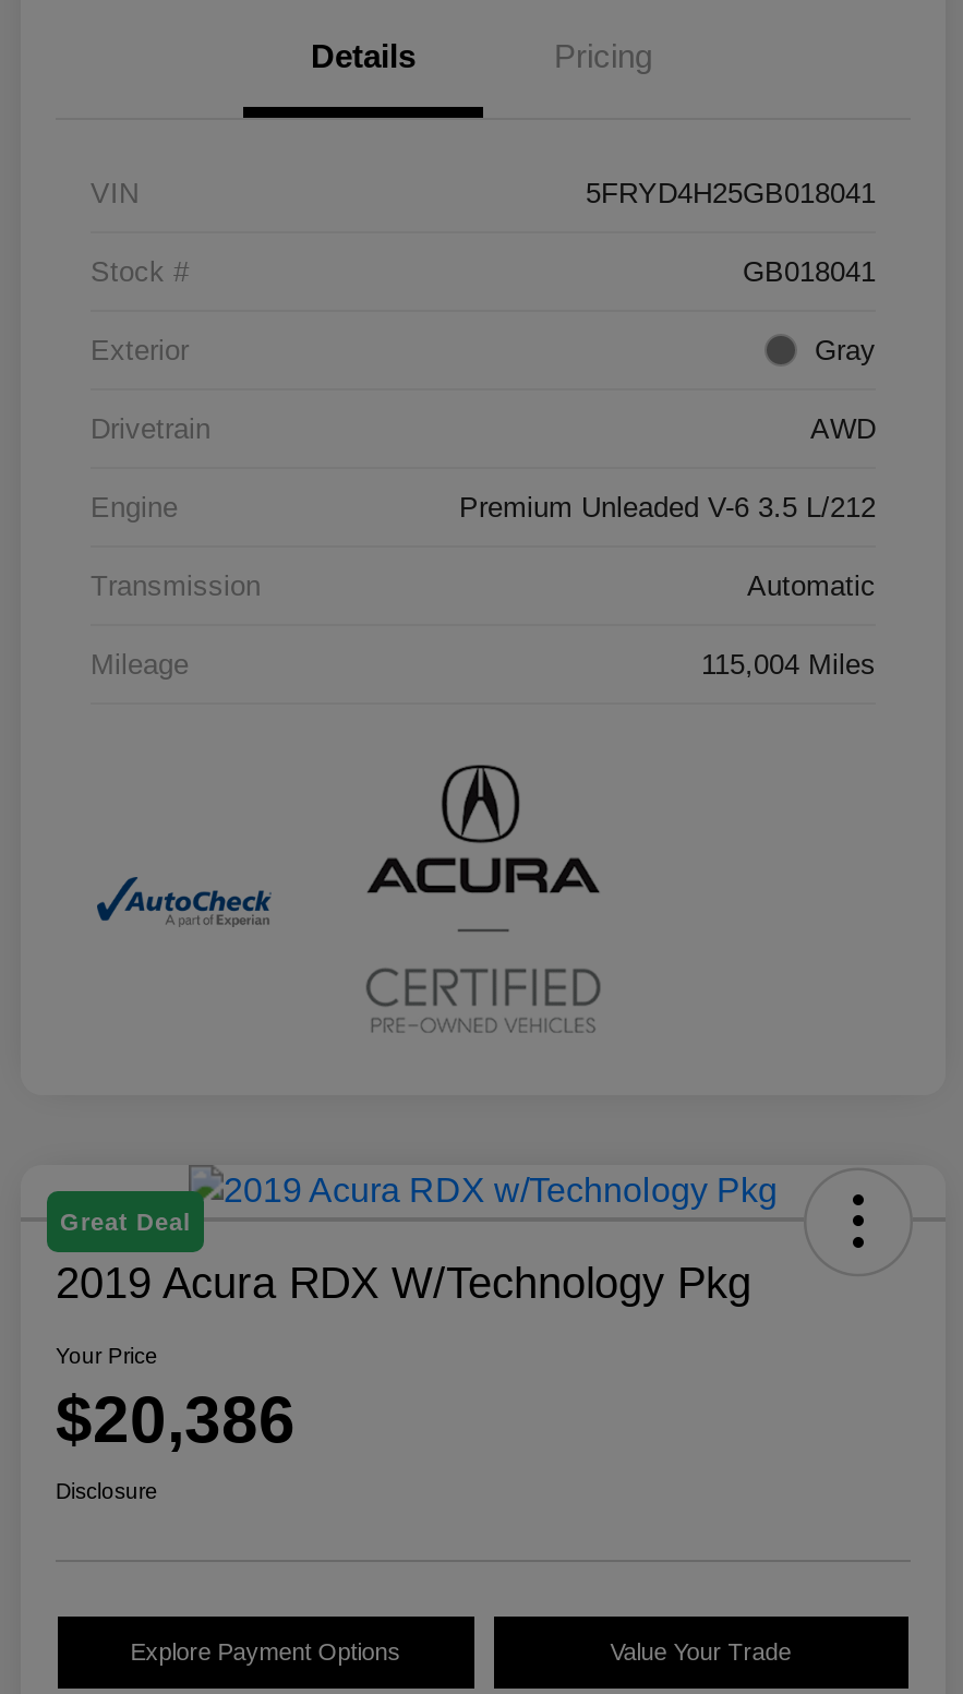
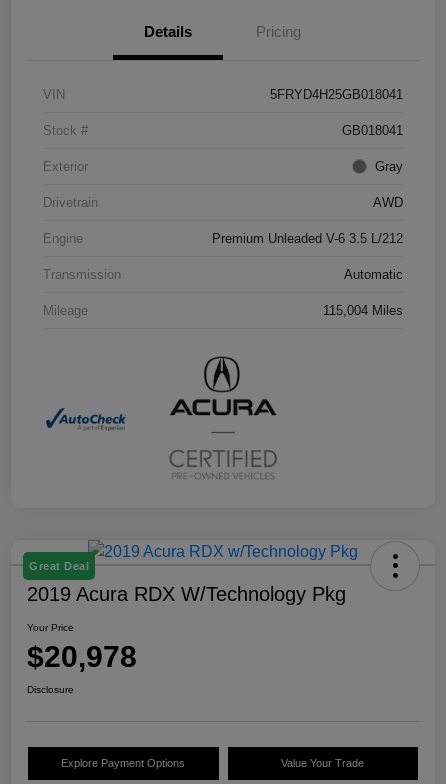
- $20,386
+ $20,978
